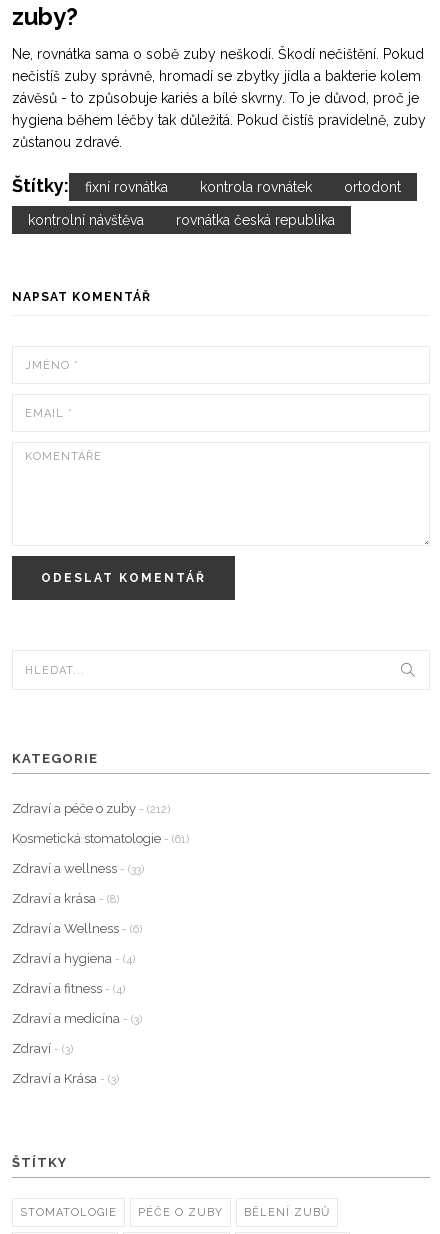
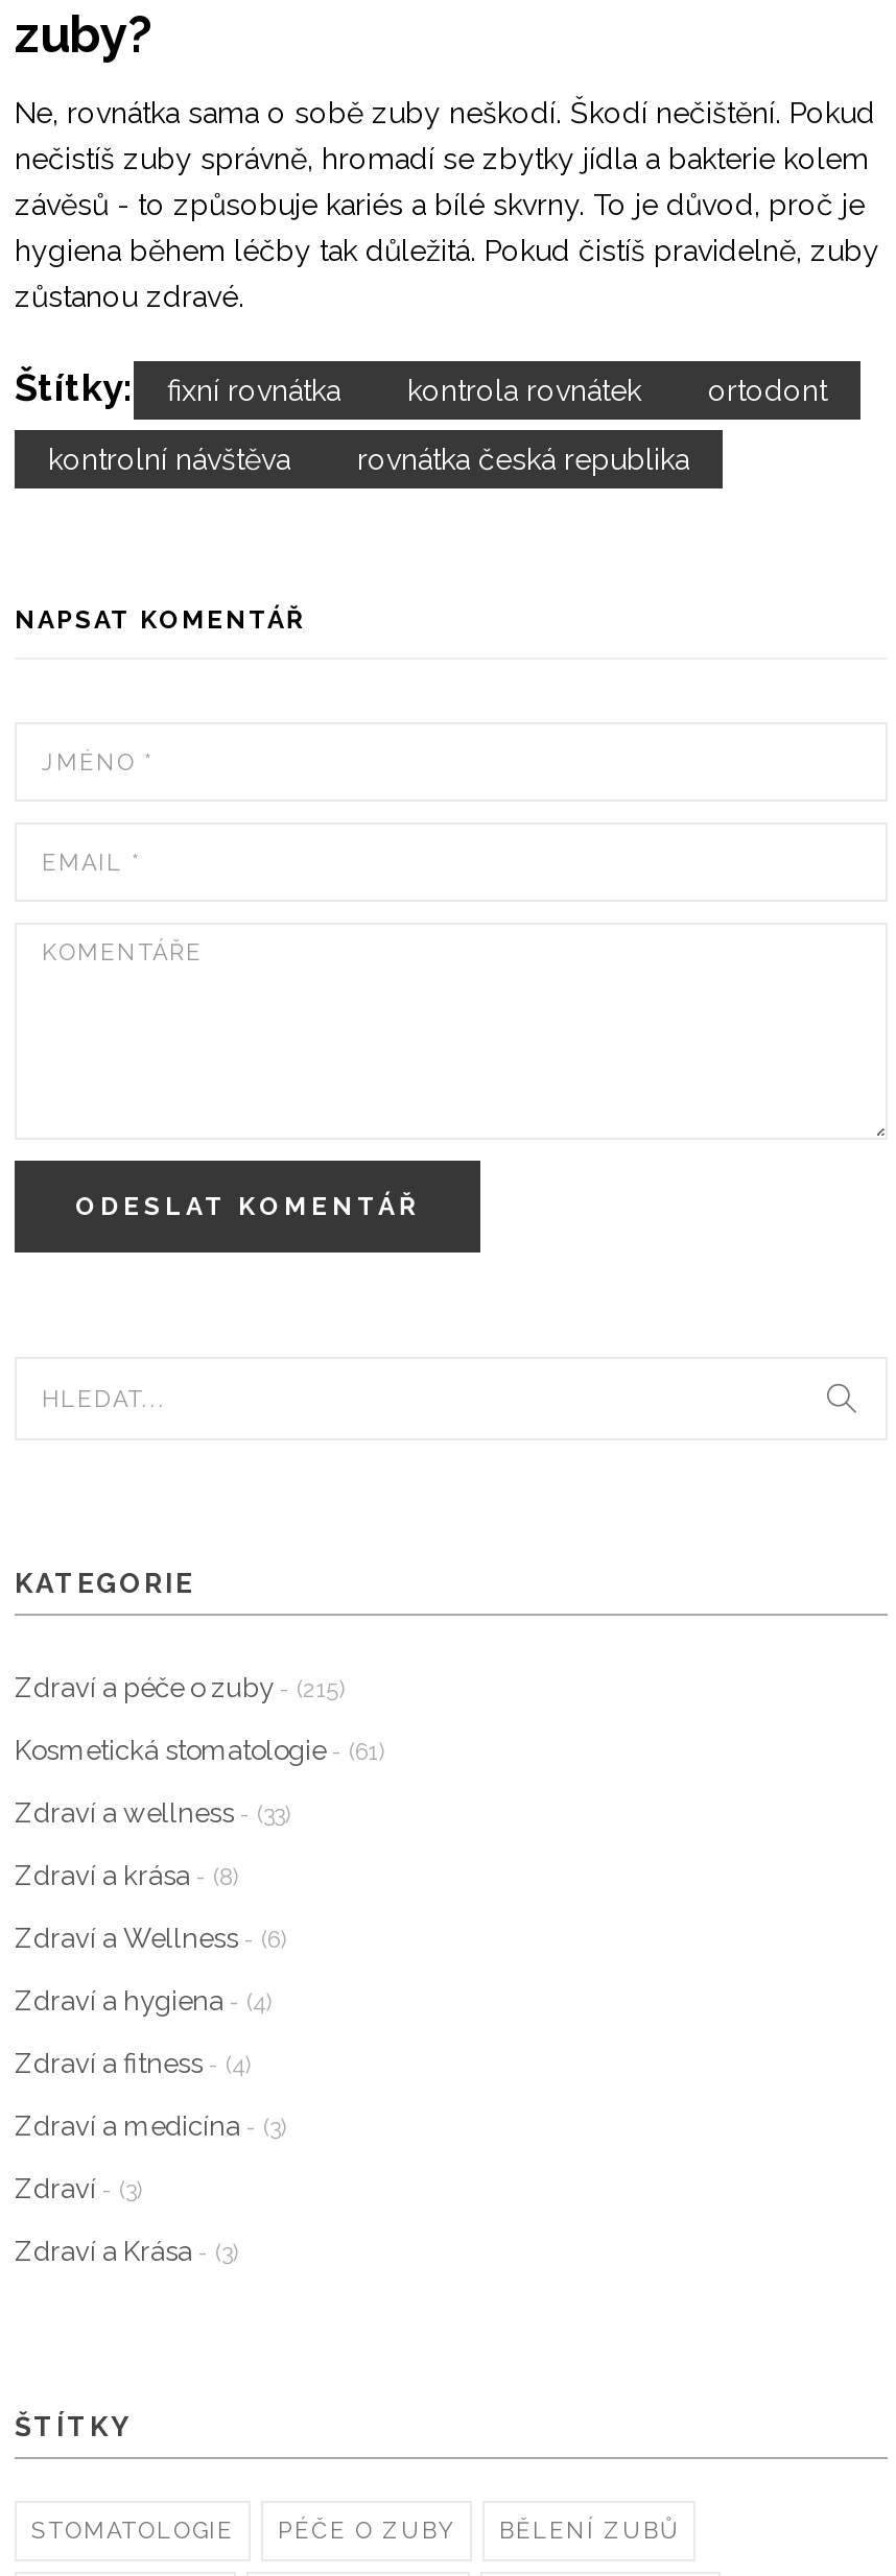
- Zdraví a péče o zuby - (212)
+ Zdraví a péče o zuby - (215)
